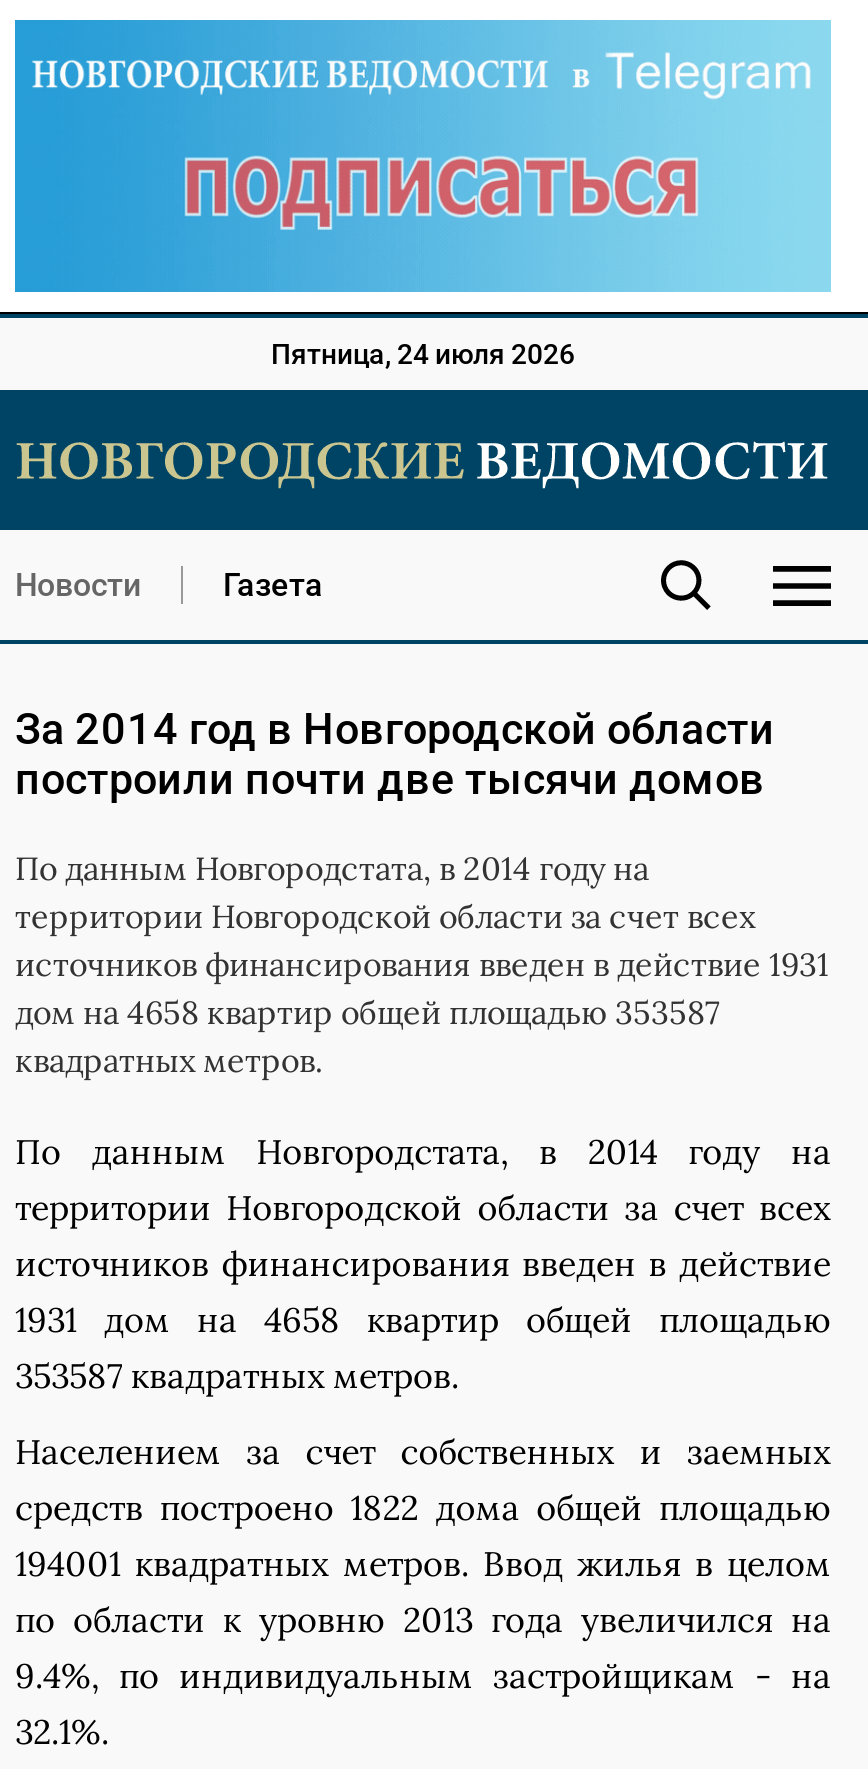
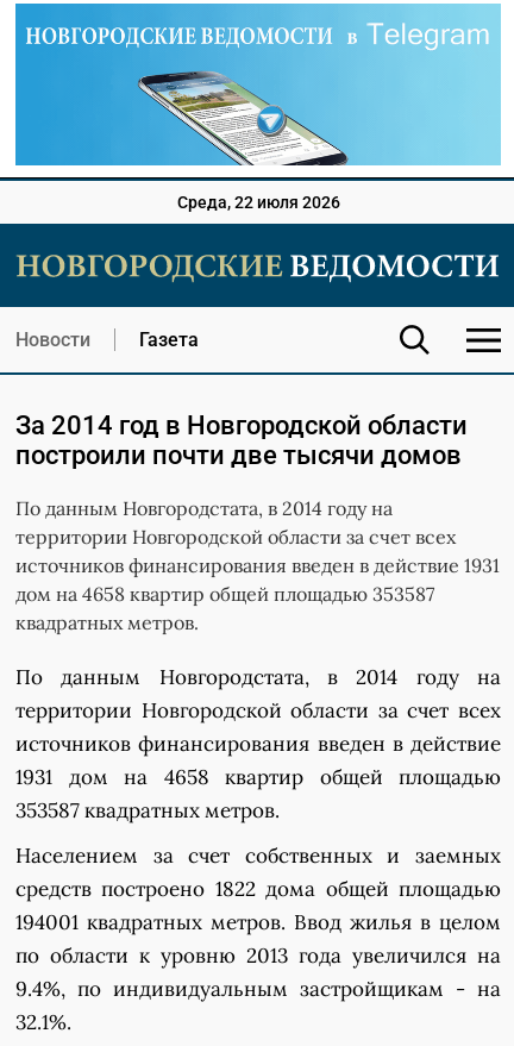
- [image]
- Пятница, 24 июля 2026
+ [image]
+ Среда, 22 июля 2026
